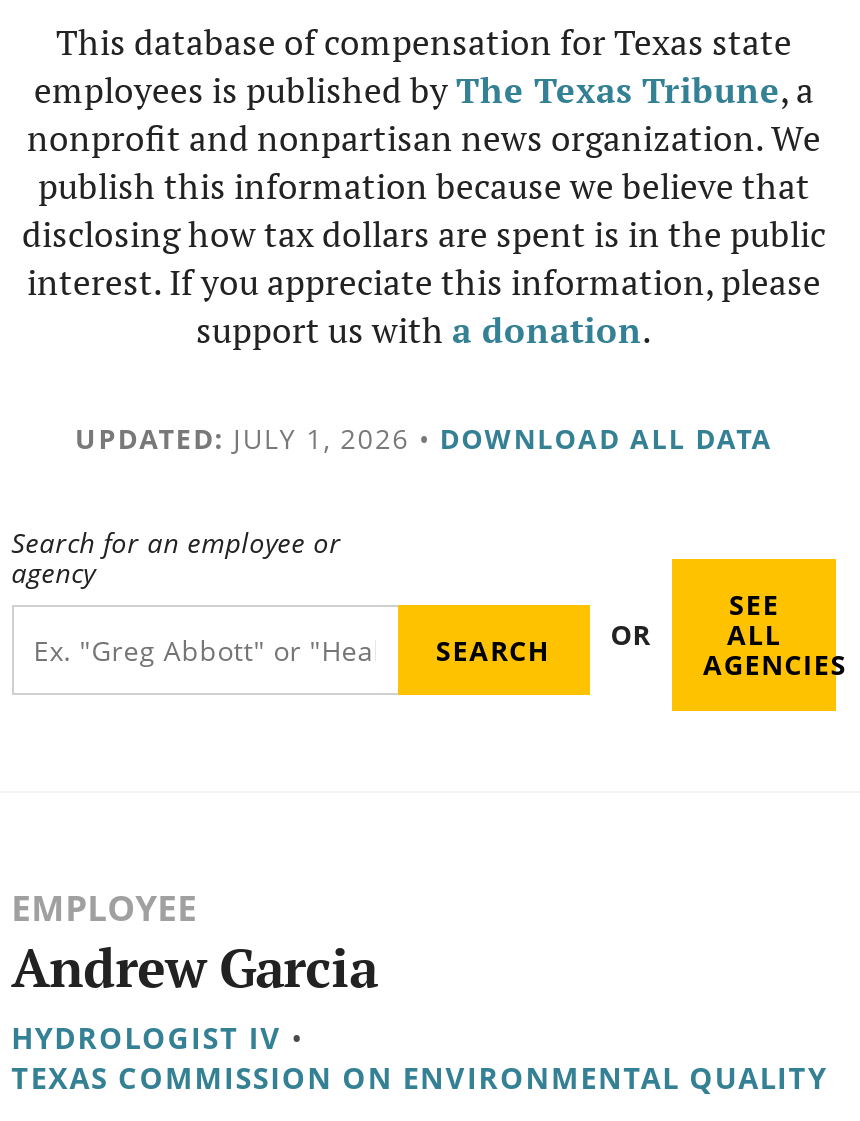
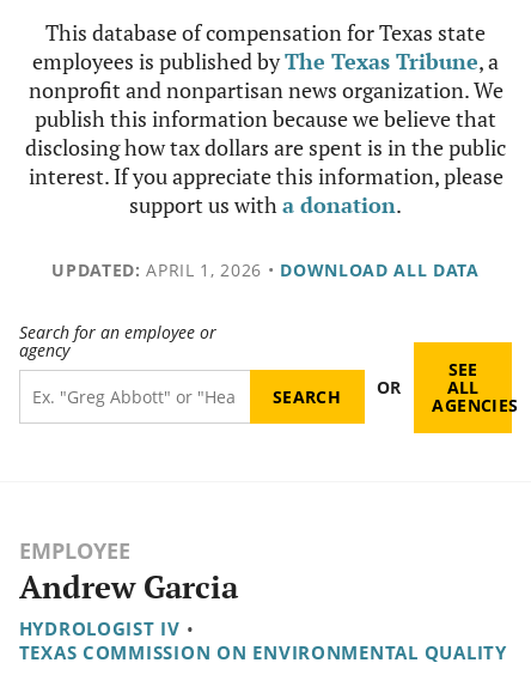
- UPDATED: JULY 1, 2026 • DOWNLOAD ALL DATA
+ UPDATED: APRIL 1, 2026 • DOWNLOAD ALL DATA
